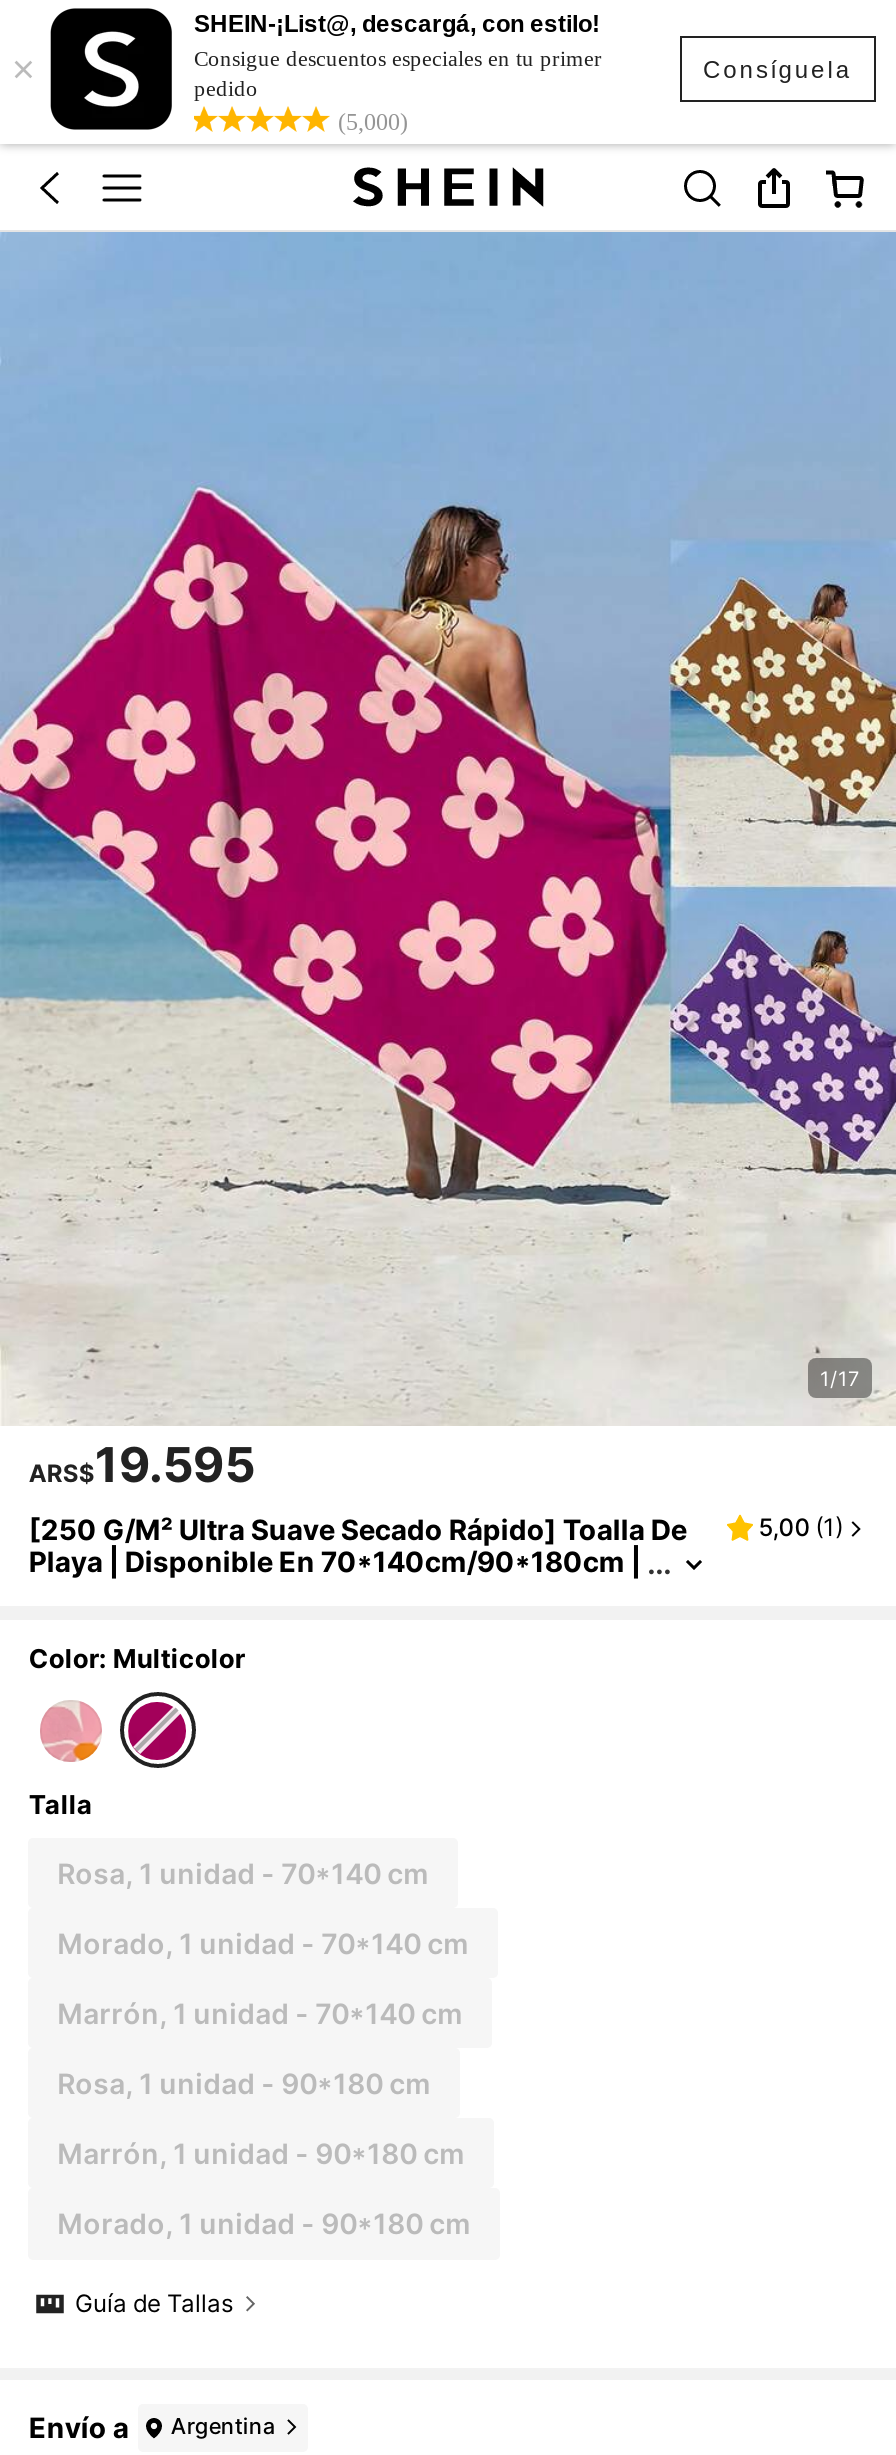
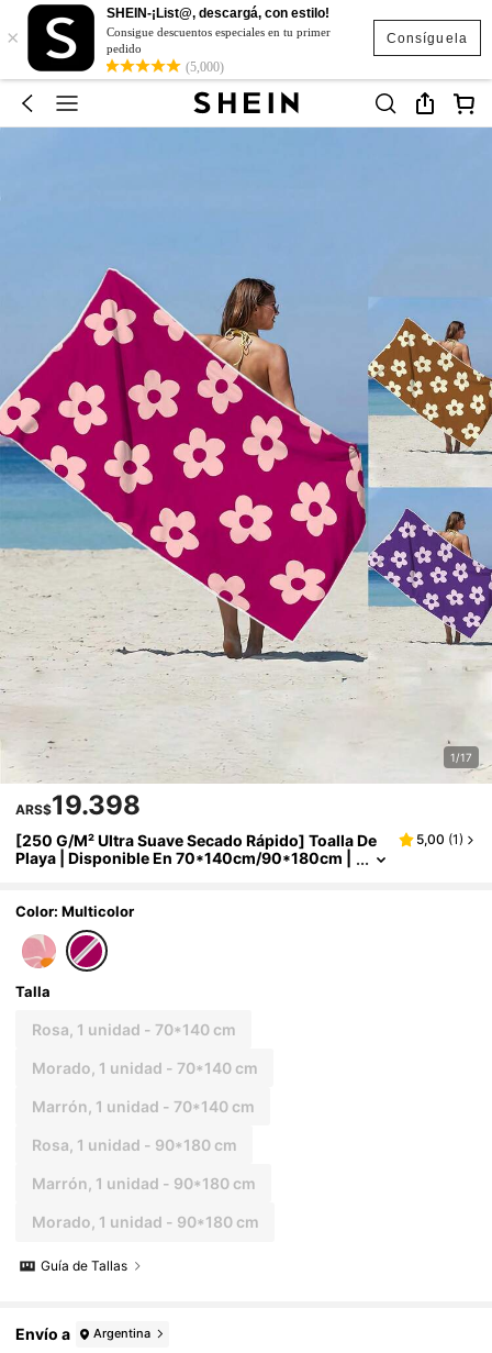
- ARS$19.595
+ ARS$19.398
